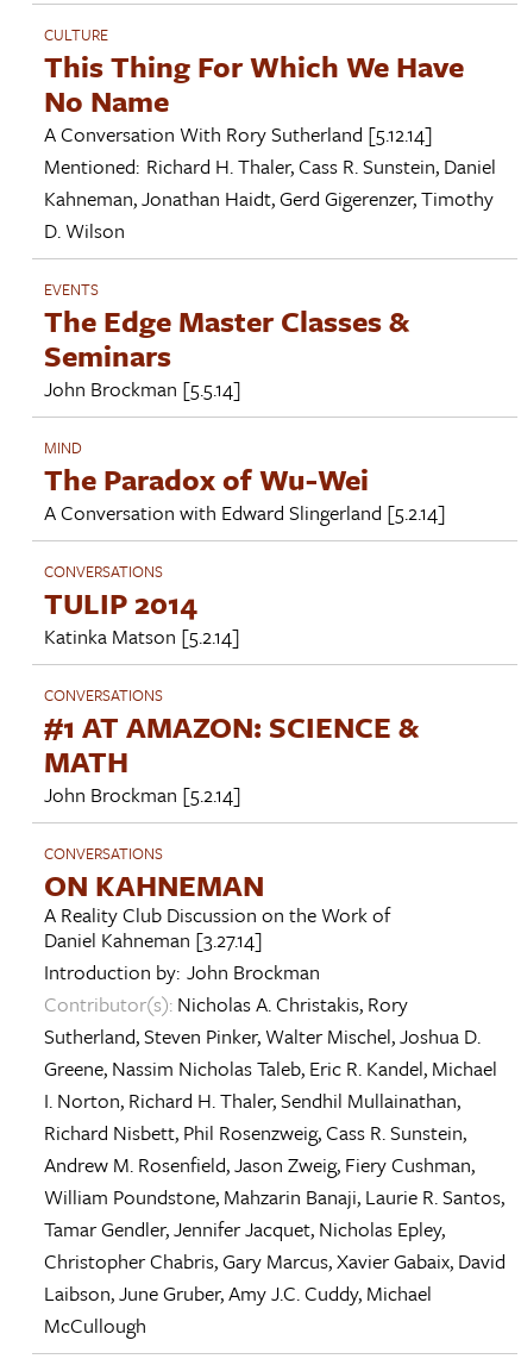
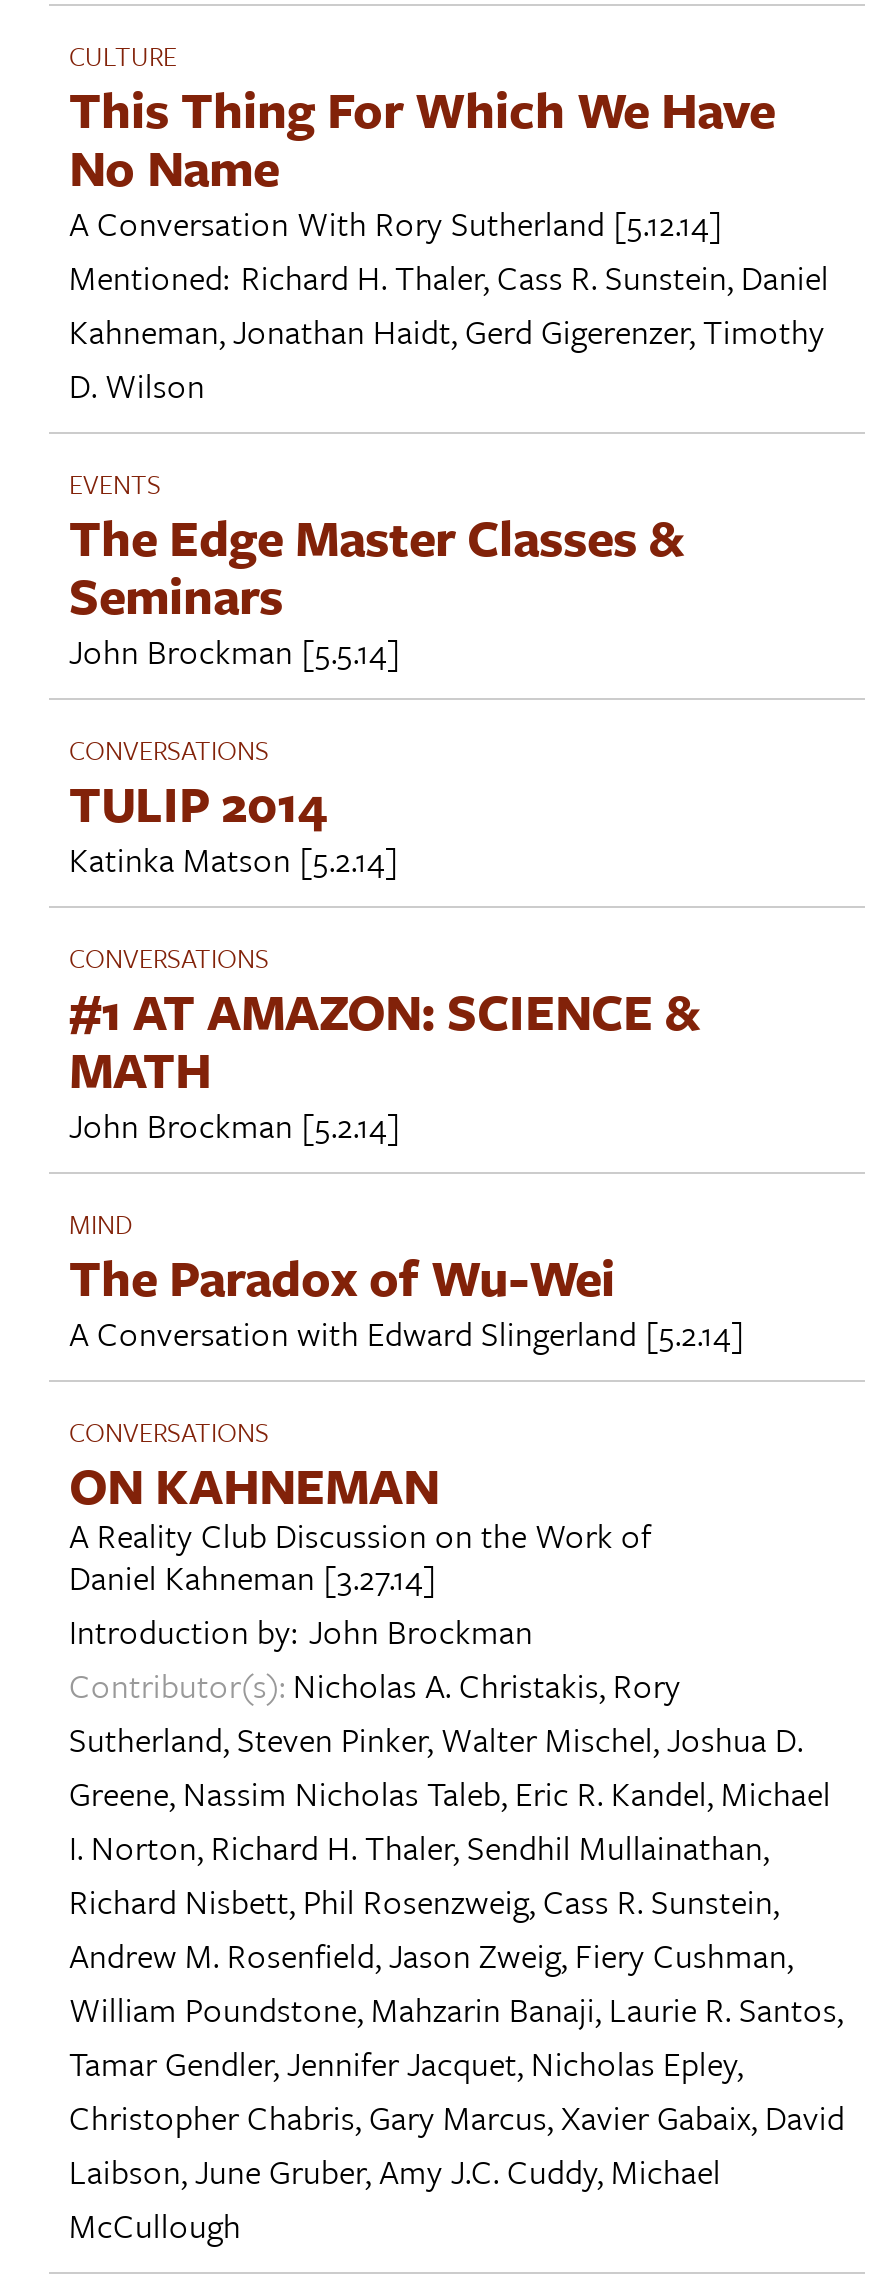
moved down: MIND | The Paradox of Wu-Wei | A Conversation with Edward Slingerland [5.2.14]

moved up: CONVERSATIONS | TULIP 2014 | Katinka Matson [5.2.14] | CONVERSATIONS | #1 AT AMAZON: SCIENCE & | MATH | John Brockman [5.2.14]
